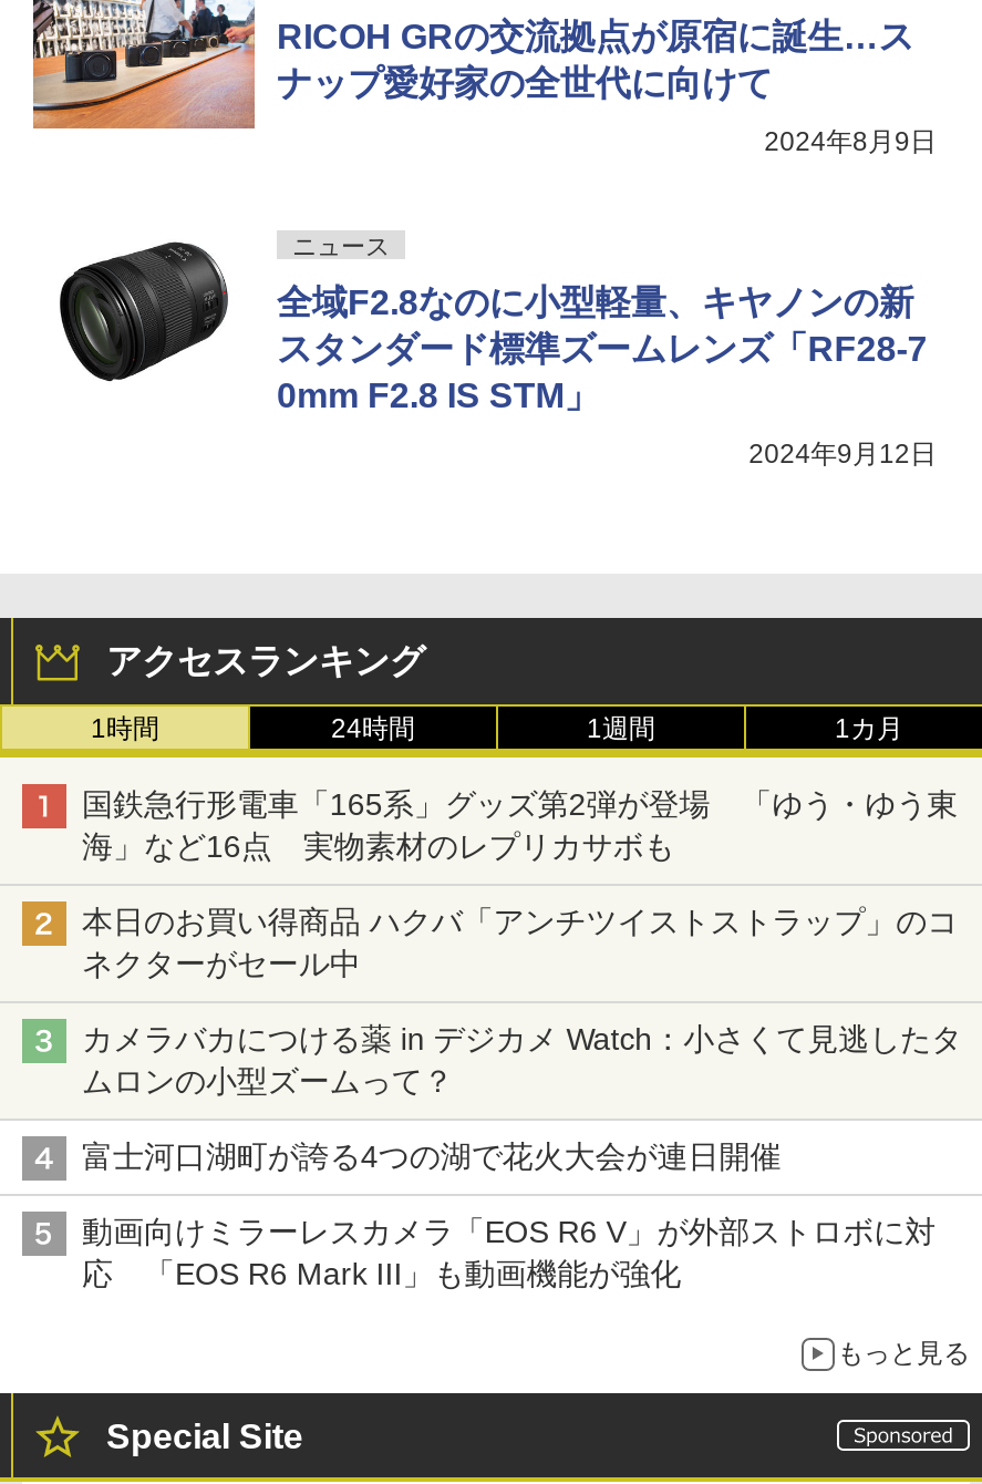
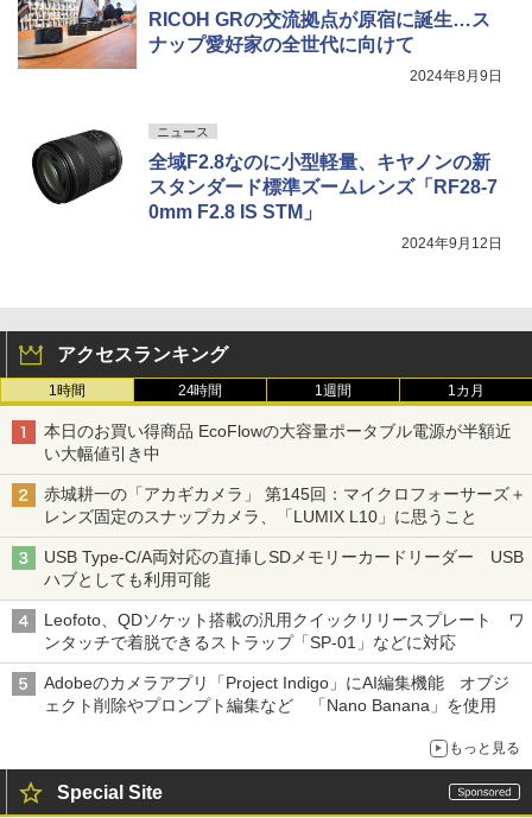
- 国鉄急行形電車「165系」グッズ第2弾が登場 「ゆう・ゆう東
- 海」など16点 実物素材のレプリカサボも
+ 本日のお買い得商品 EcoFlowの大容量ポータブル電源が半額近
+ い大幅値引き中

- 本日のお買い得商品 ハクバ「アンチツイストストラップ」のコ
- ネクターがセール中
+ 赤城耕一の「アカギカメラ」 第145回：マイクロフォーサーズ＋
+ レンズ固定のスナップカメラ、「LUMIX L10」に思うこと

- カメラバカにつける薬 in デジカメ Watch：小さくて見逃したタ
- ムロンの小型ズームって？
+ USB Type-C/A両対応の直挿しSDメモリーカードリーダー USB
+ ハブとしても利用可能

- 富士河口湖町が誇る4つの湖で花火大会が連日開催
+ Leofoto、QDソケット搭載の汎用クイックリリースプレート ワ
+ ンタッチで着脱できるストラップ「SP-01」などに対応

- 動画向けミラーレスカメラ「EOS R6 V」が外部ストロボに対
- 応 「EOS R6 Mark III」も動画機能が強化
+ Adobeのカメラアプリ「Project Indigo」にAI編集機能 オブジ
+ ェクト削除やプロンプト編集など 「Nano Banana」を使用
